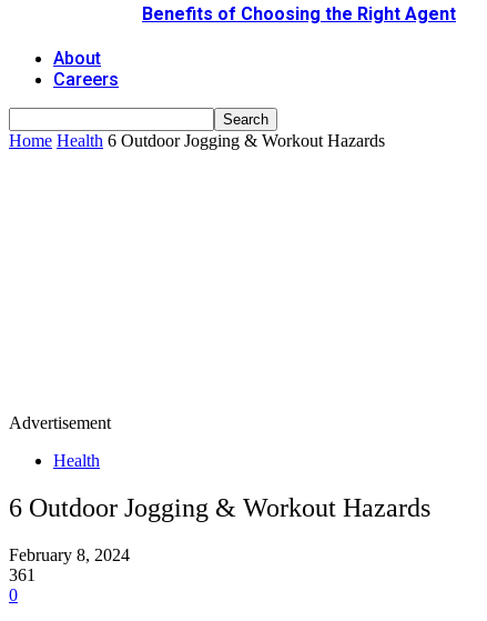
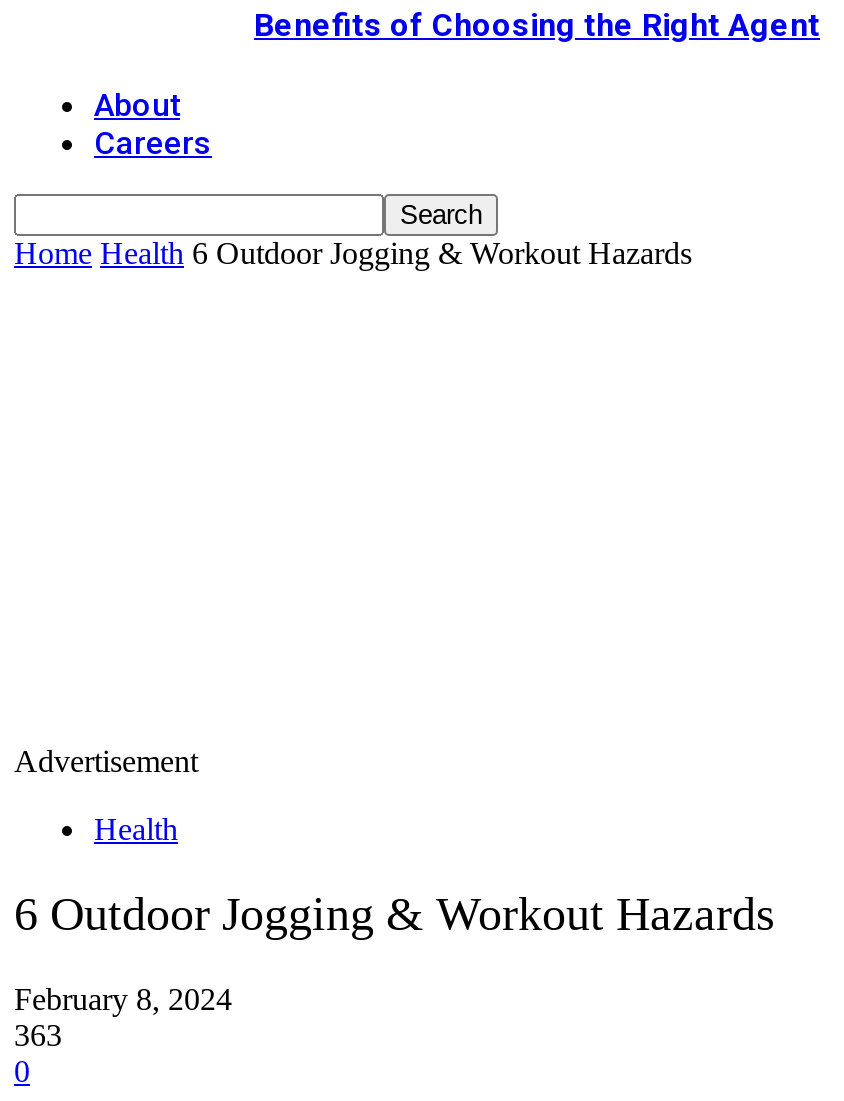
- 361
+ 363
